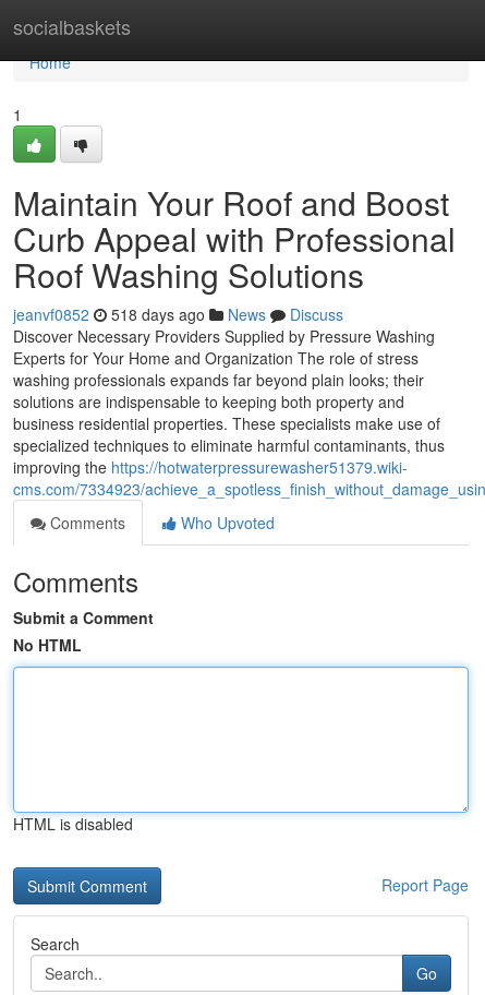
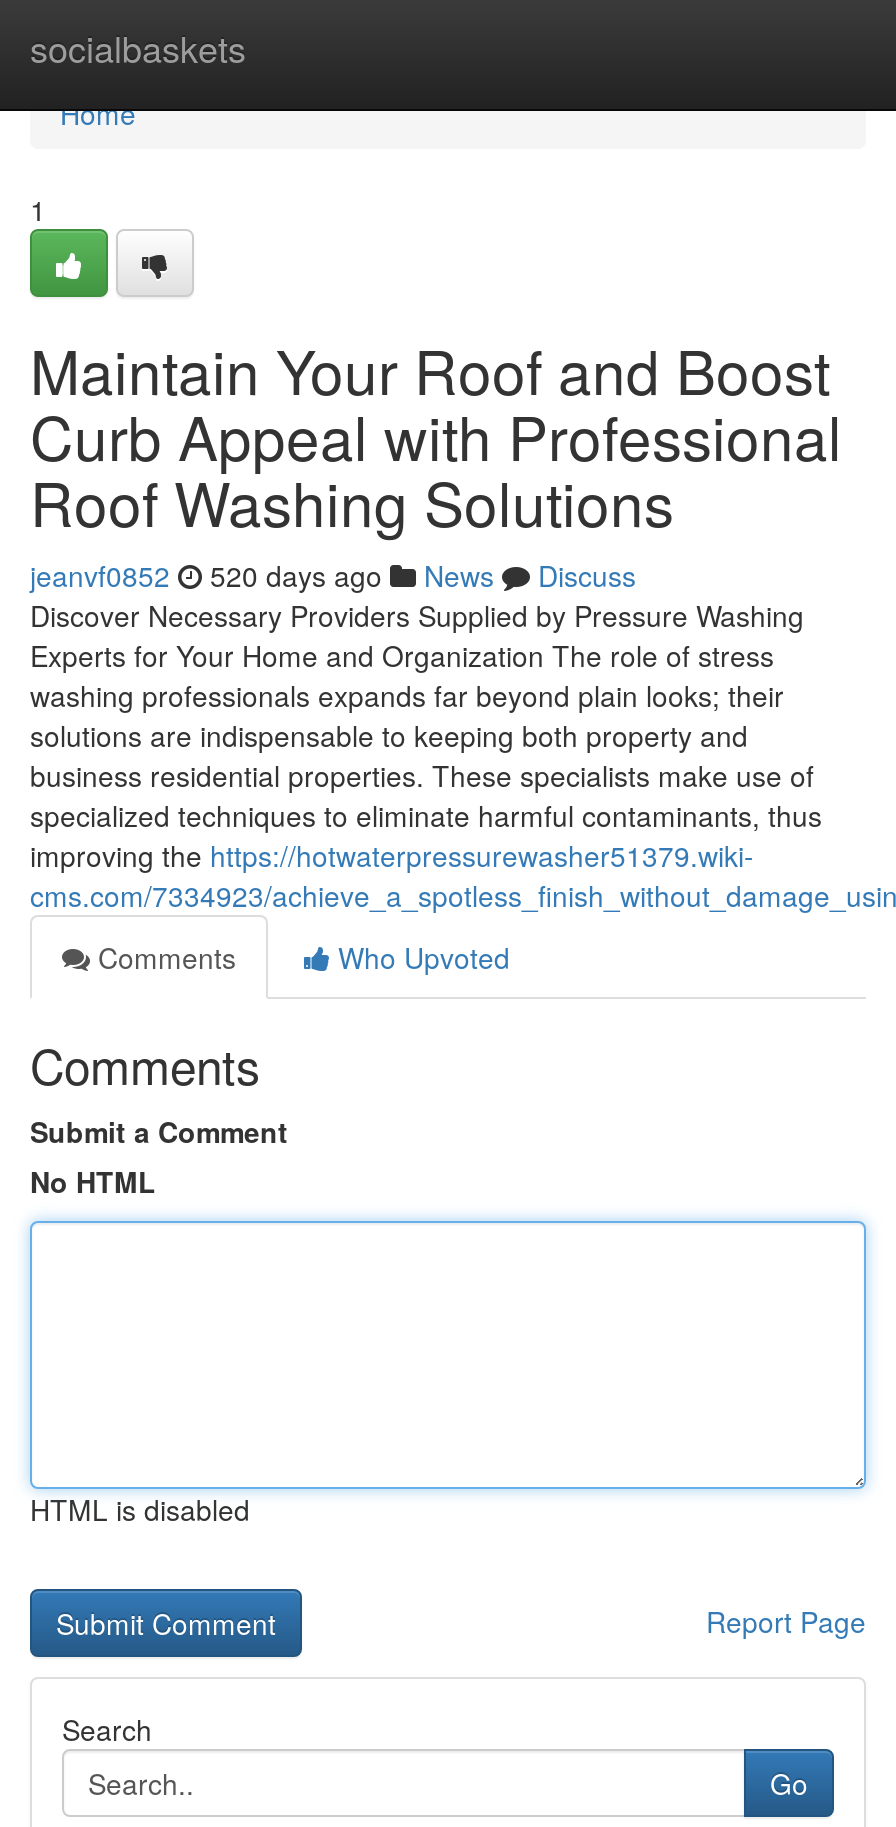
- jeanvf0852 518 days ago News Discuss
+ jeanvf0852 520 days ago News Discuss
